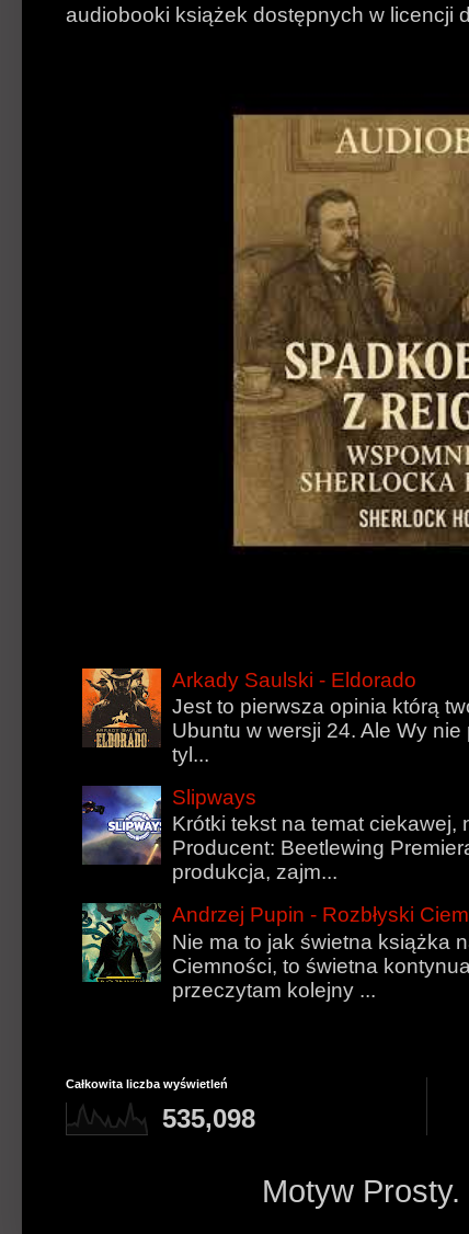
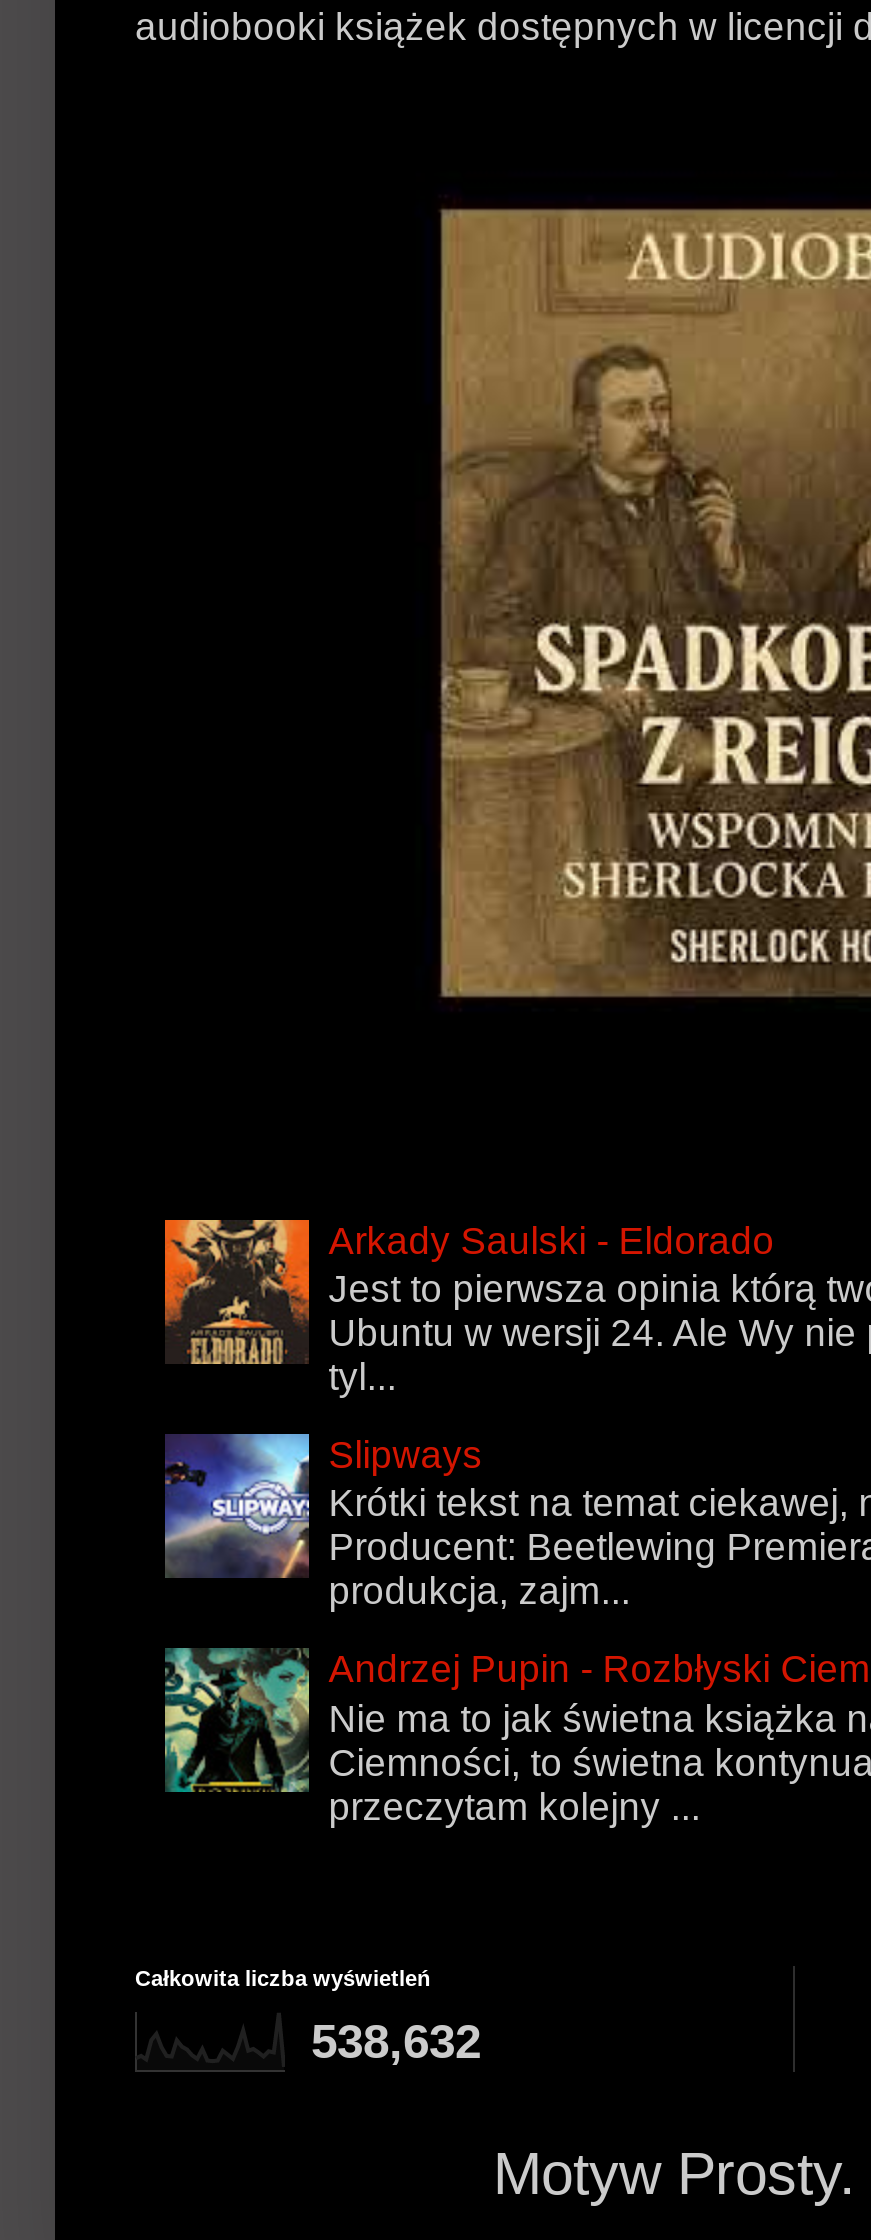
- 535,098
+ 538,632
